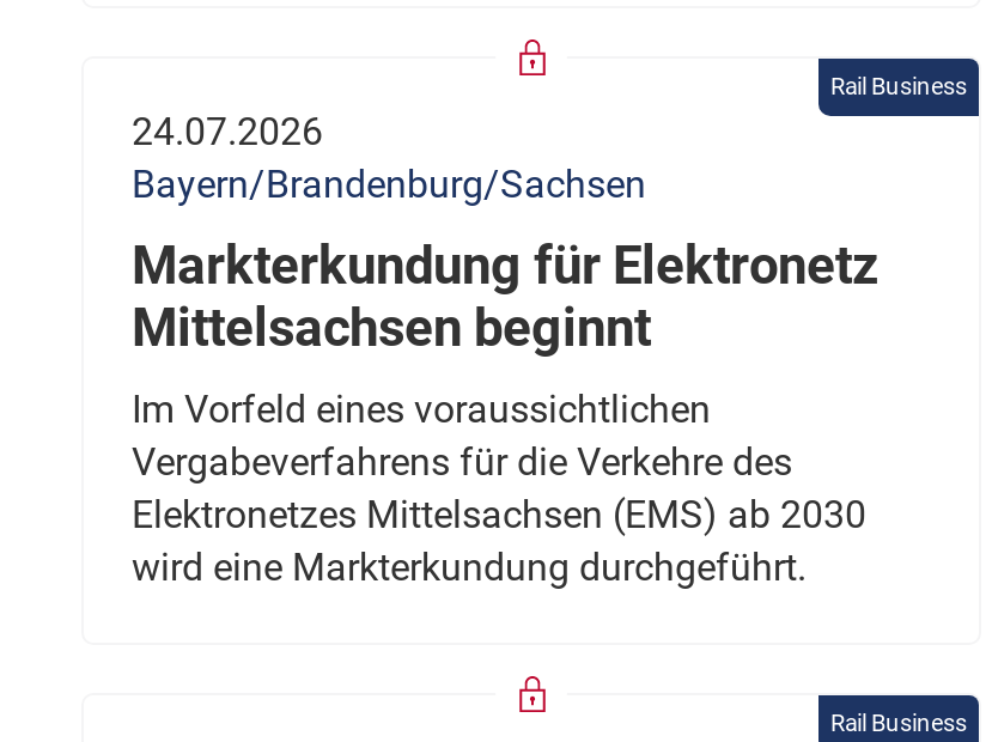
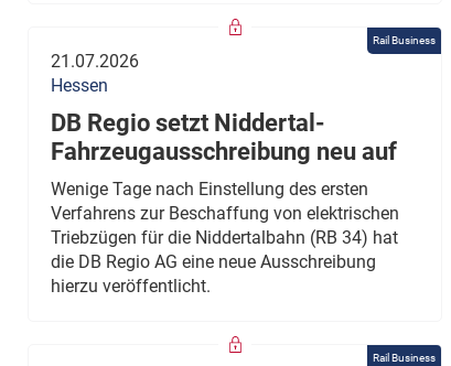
- 24.07.2026
- Bayern/Brandenburg/Sachsen
+ 21.07.2026
+ Hessen

- Markterkundung für Elektronetz
- Mittelsachsen beginnt
+ DB Regio setzt Niddertal-
+ Fahrzeugausschreibung neu auf

- Im Vorfeld eines voraussichtlichen
- Vergabeverfahrens für die Verkehre des
- Elektronetzes Mittelsachsen (EMS) ab 2030
- wird eine Markterkundung durchgeführt.
+ Wenige Tage nach Einstellung des ersten
+ Verfahrens zur Beschaffung von elektrischen
+ Triebzügen für die Niddertalbahn (RB 34) hat
+ die DB Regio AG eine neue Ausschreibung
+ hierzu veröffentlicht.
